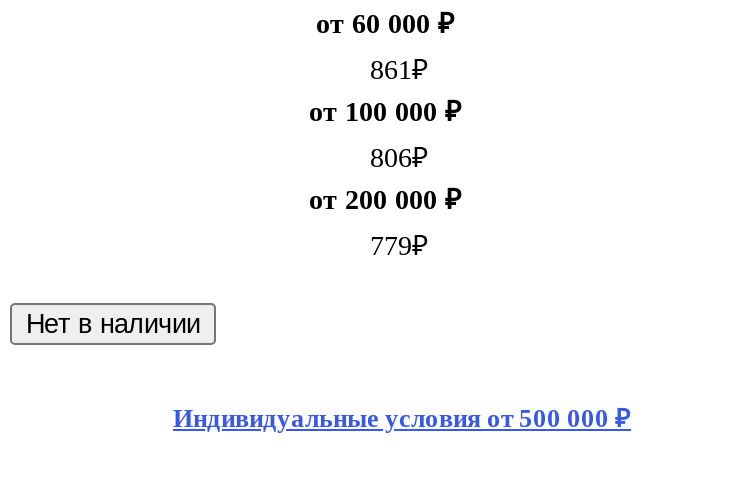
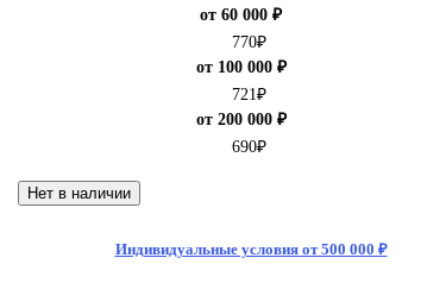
- 861₽
+ 770₽

- 806₽
+ 721₽

- 779₽
+ 690₽
